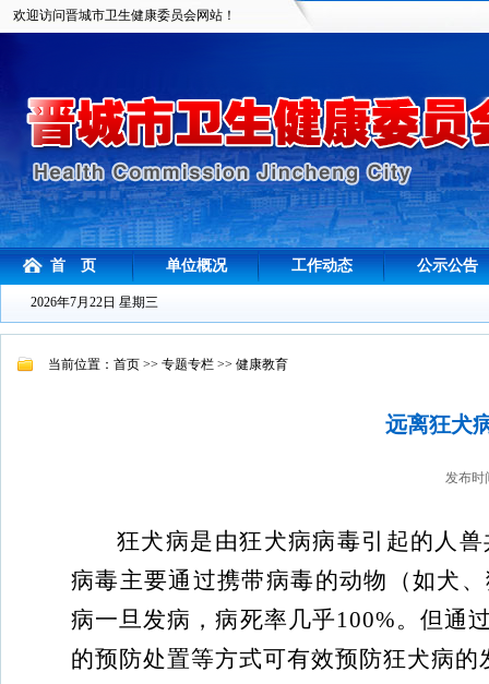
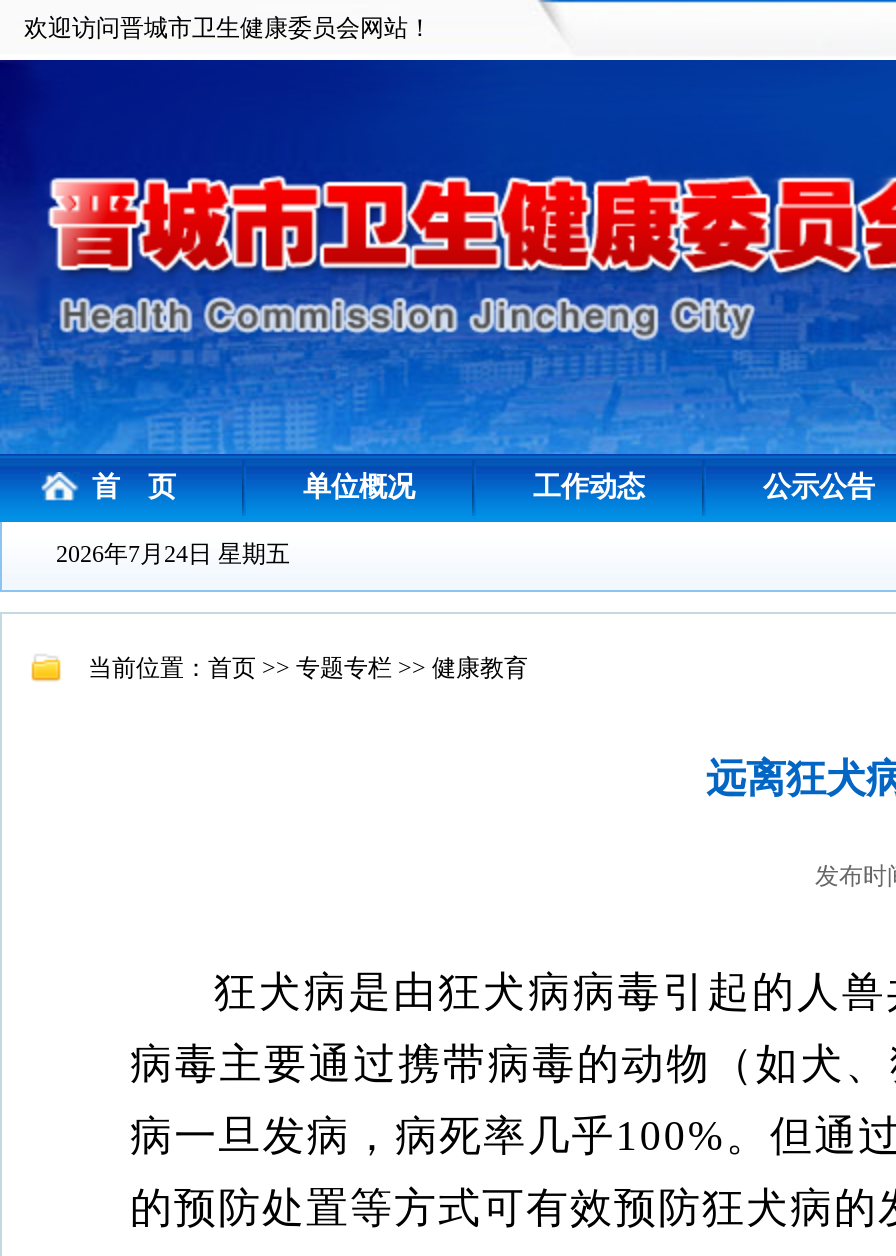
- 2026年7月22日 星期三
+ 2026年7月24日 星期五
